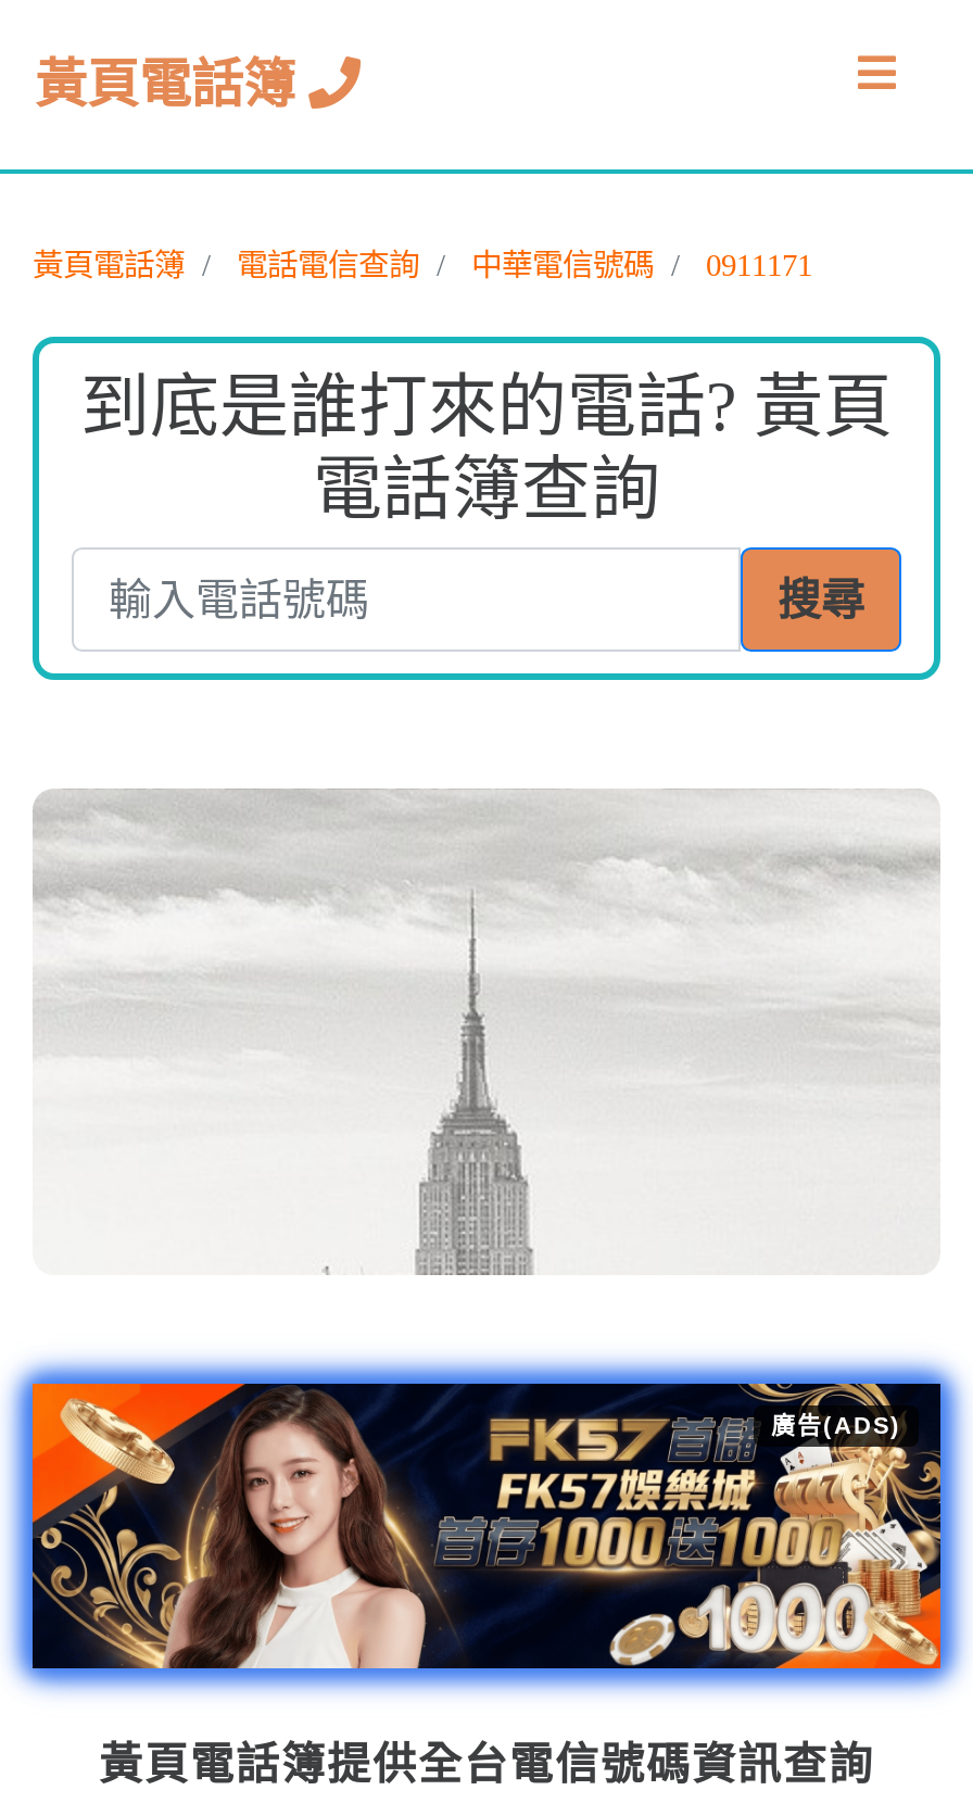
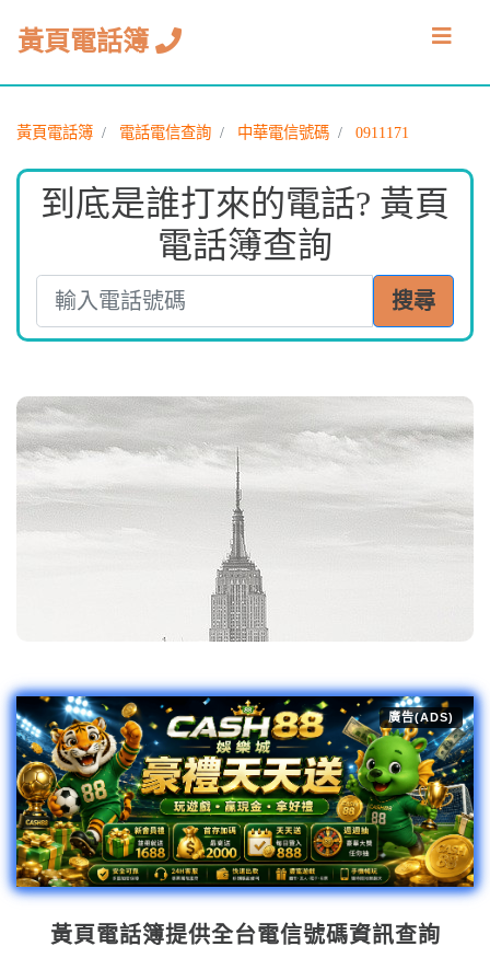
- [image]
+ [image]
